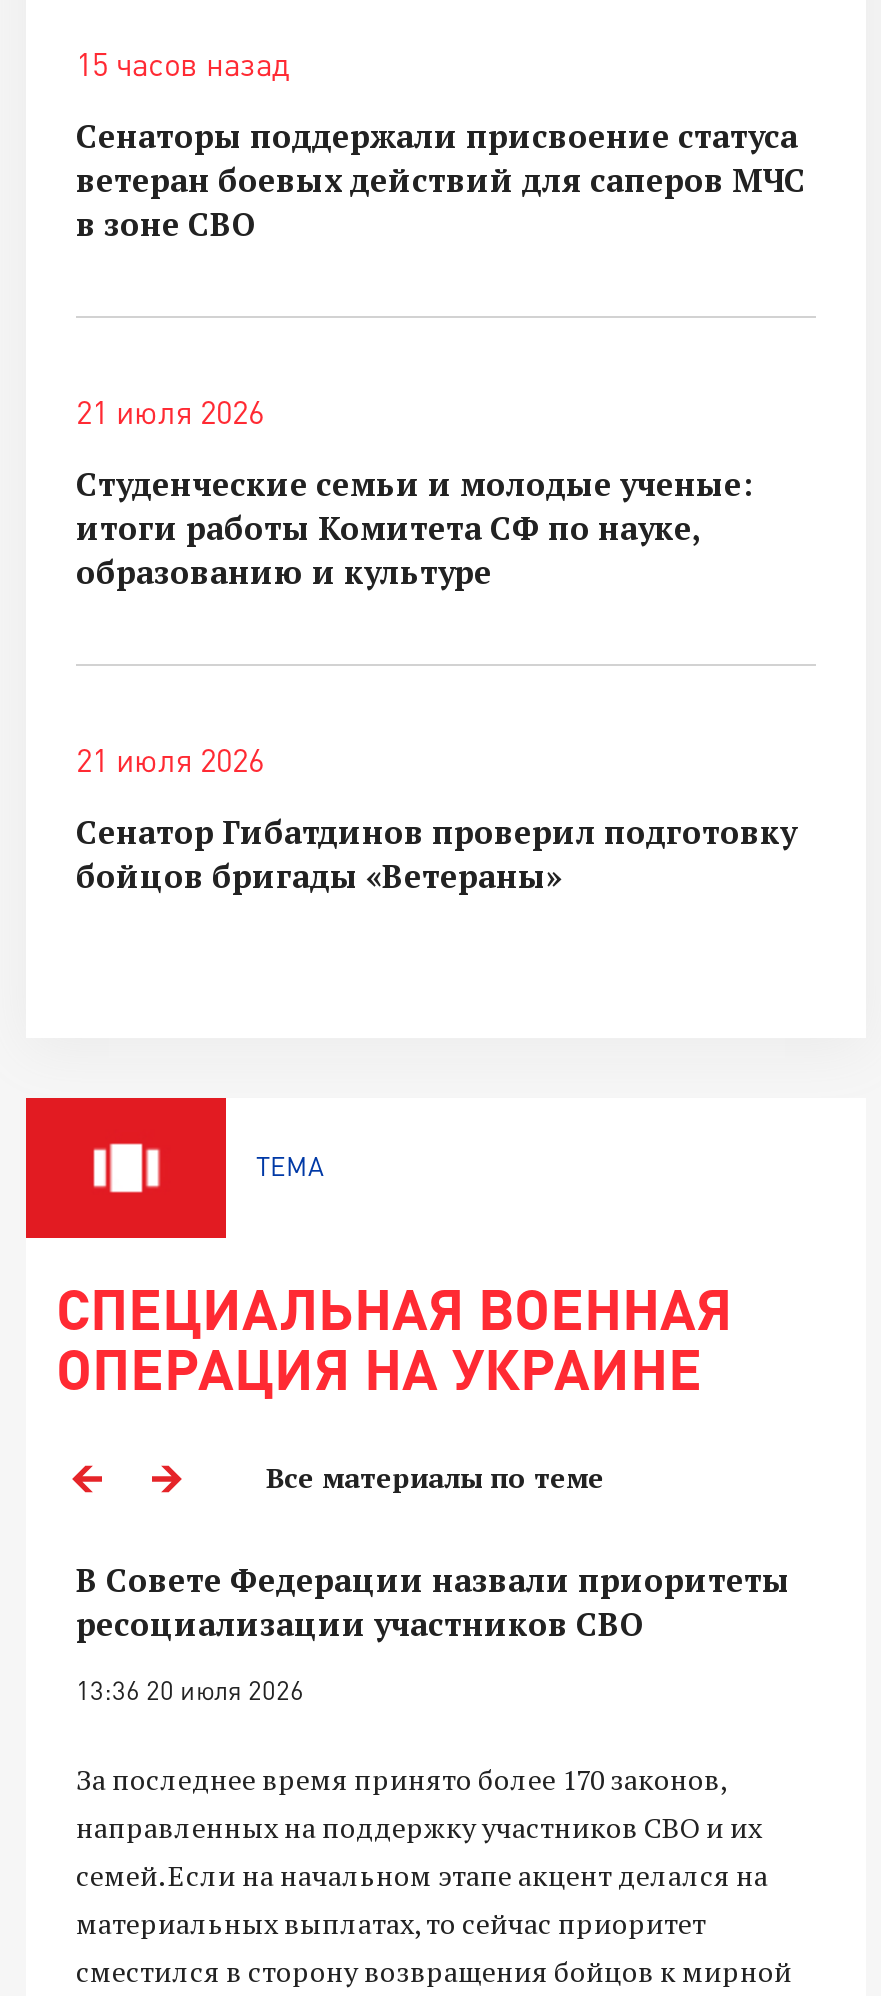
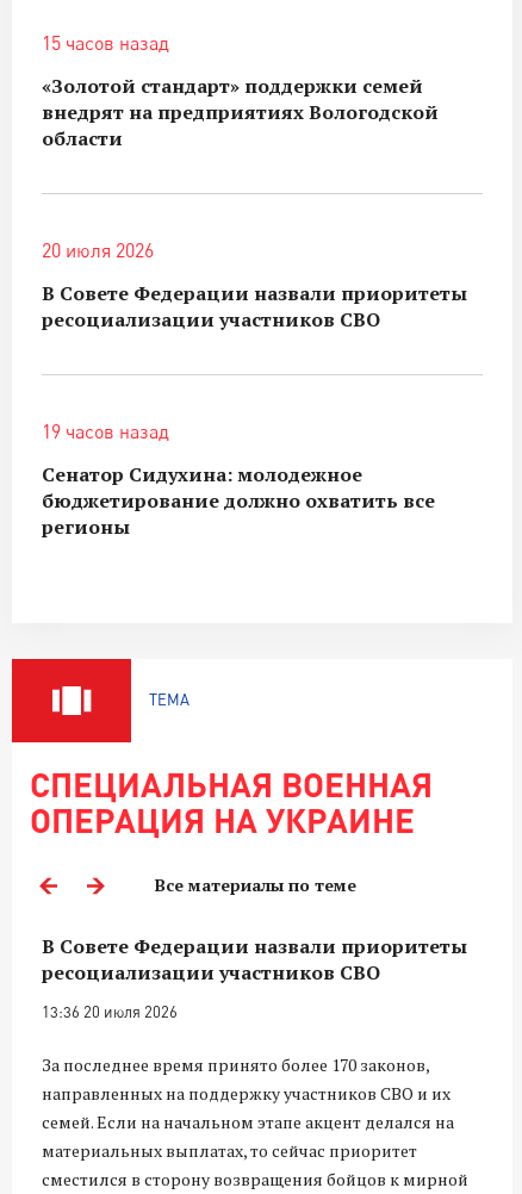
- Сенаторы поддержали присвоение статуса
- ветеран боевых действий для саперов МЧС
- в зоне СВО
+ «Золотой стандарт» поддержки семей
+ внедрят на предприятиях Вологодской
+ области

- 21 июля 2026
+ 20 июля 2026

- Студенческие семьи и молодые ученые:
- итоги работы Комитета СФ по науке,
- образованию и культуре
+ В Совете Федерации назвали приоритеты
+ ресоциализации участников СВО

- 21 июля 2026
+ 19 часов назад

- Сенатор Гибатдинов проверил подготовку
- бойцов бригады «Ветераны»
+ Сенатор Сидухина: молодежное
+ бюджетирование должно охватить все
+ регионы
